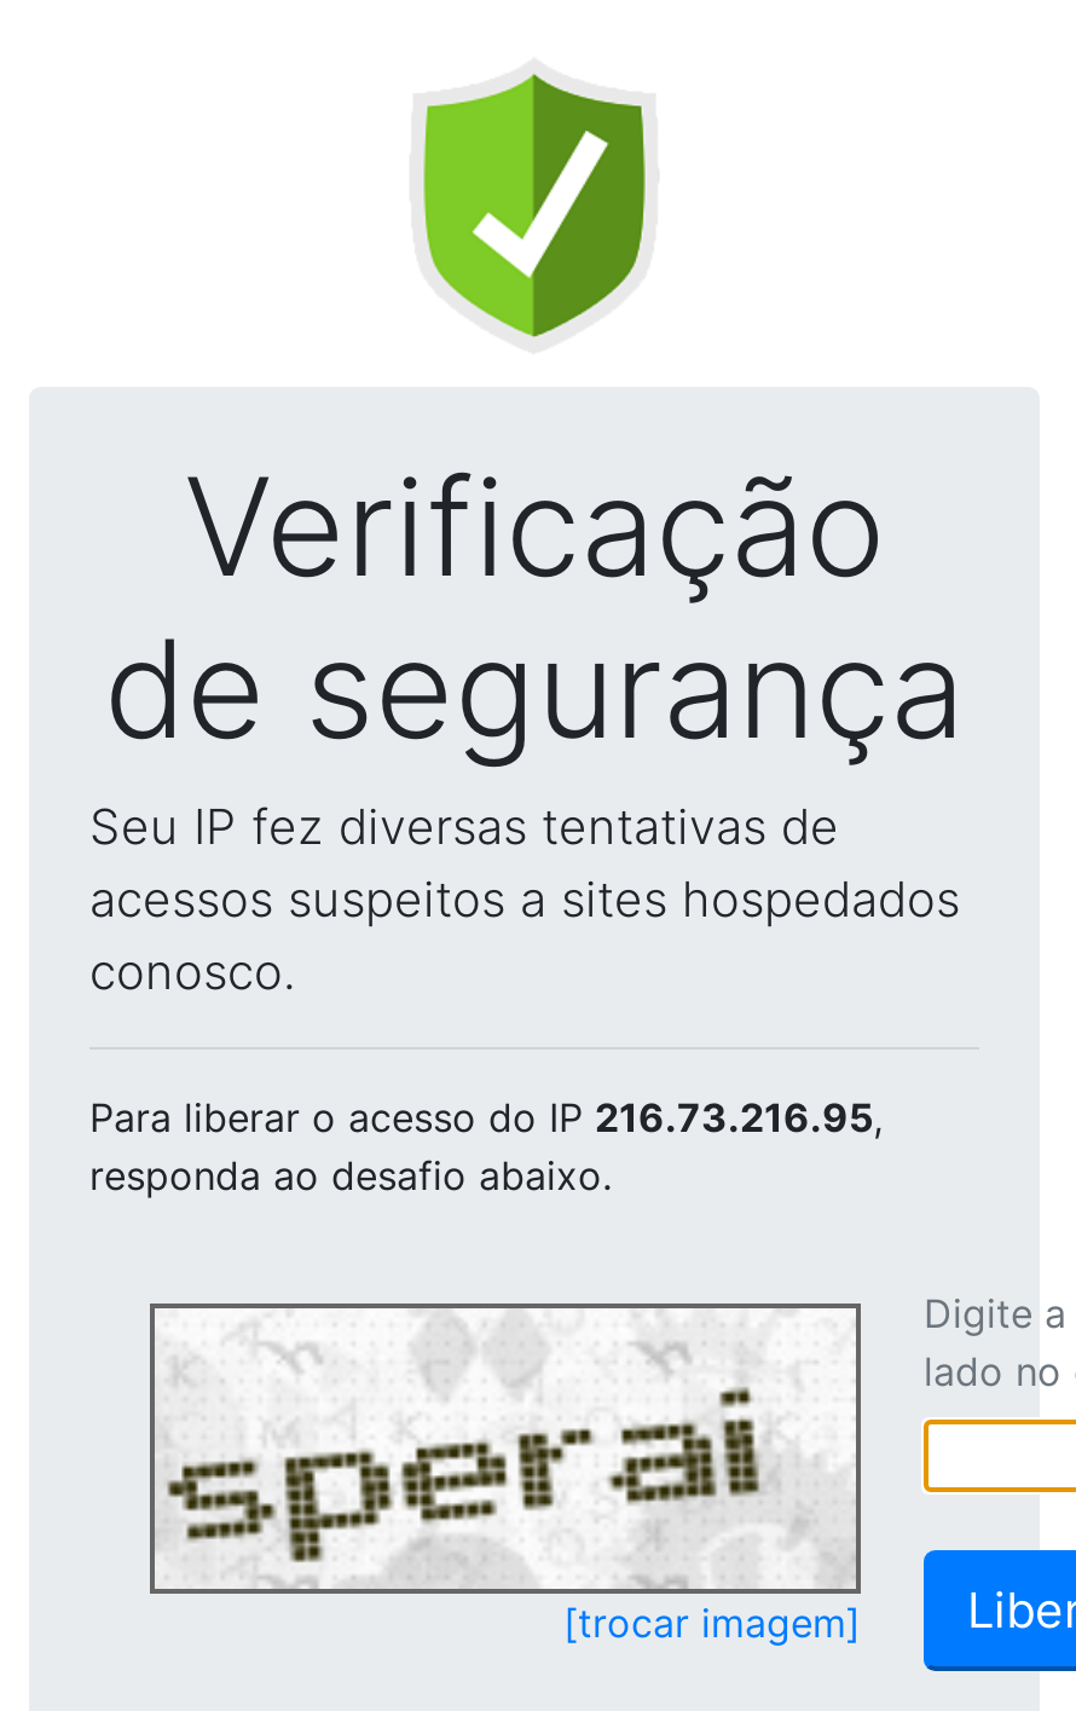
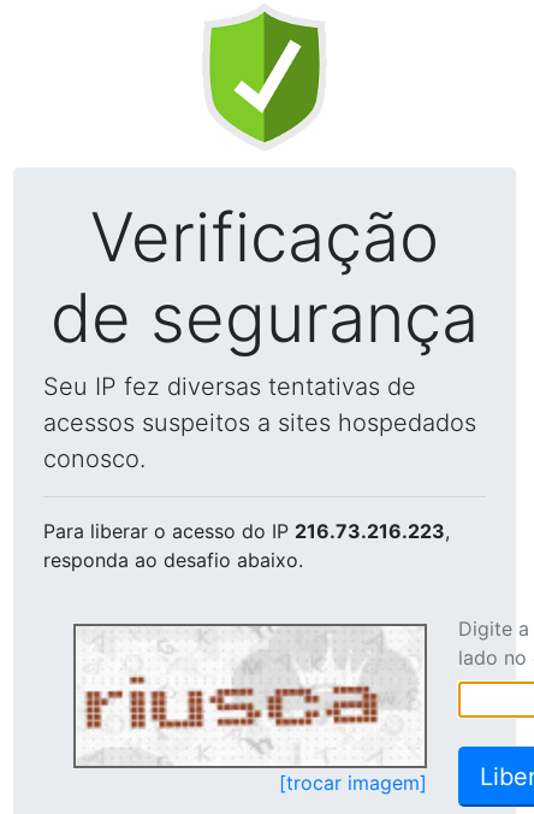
- Para liberar o acesso do IP 216.73.216.95,
+ Para liberar o acesso do IP 216.73.216.223,

- [image]
+ [image]
